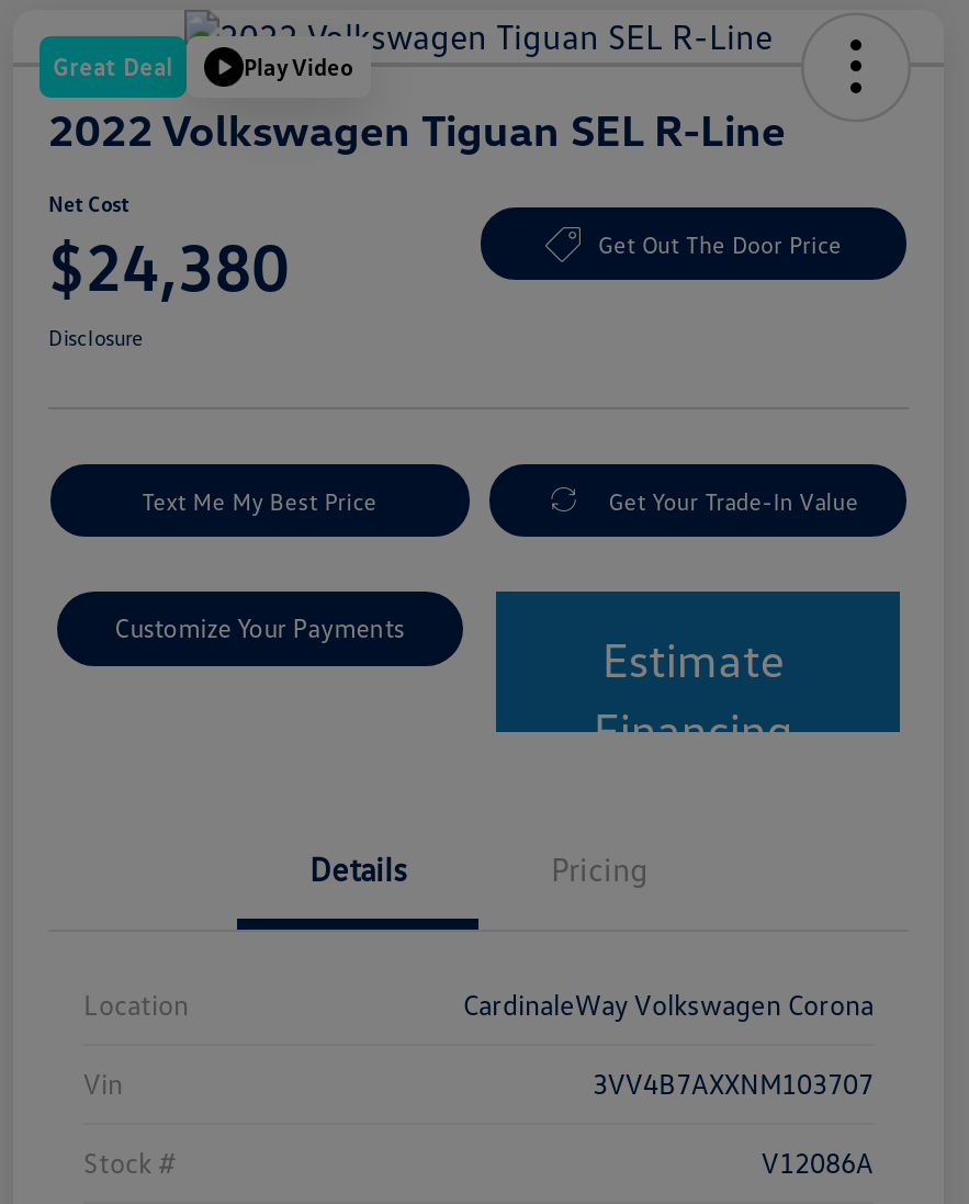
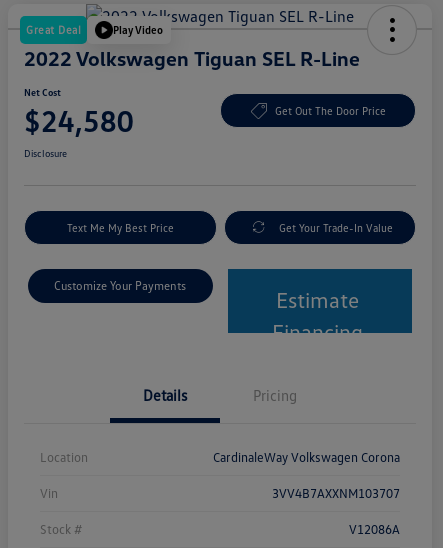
- $24,380
+ $24,580
